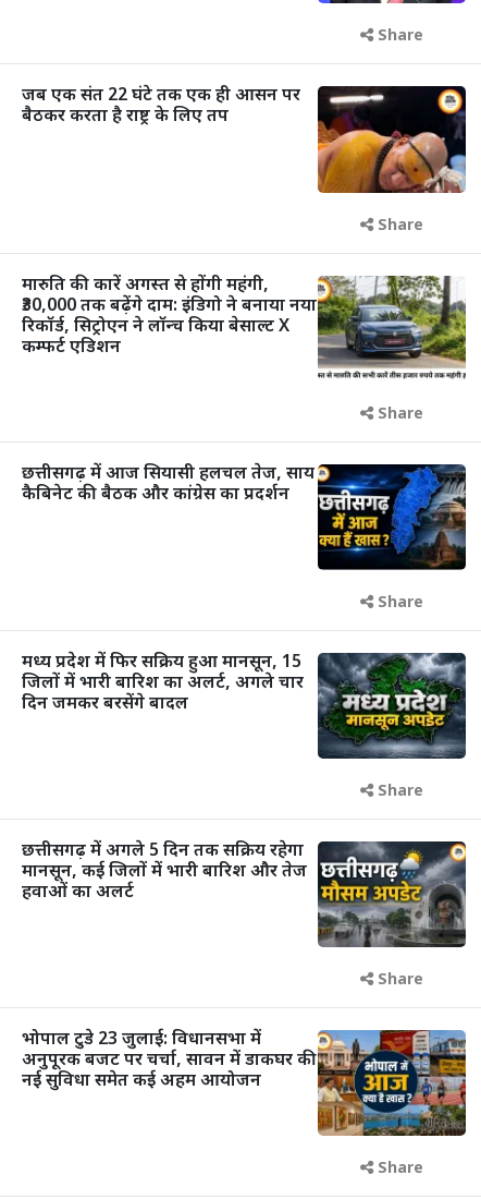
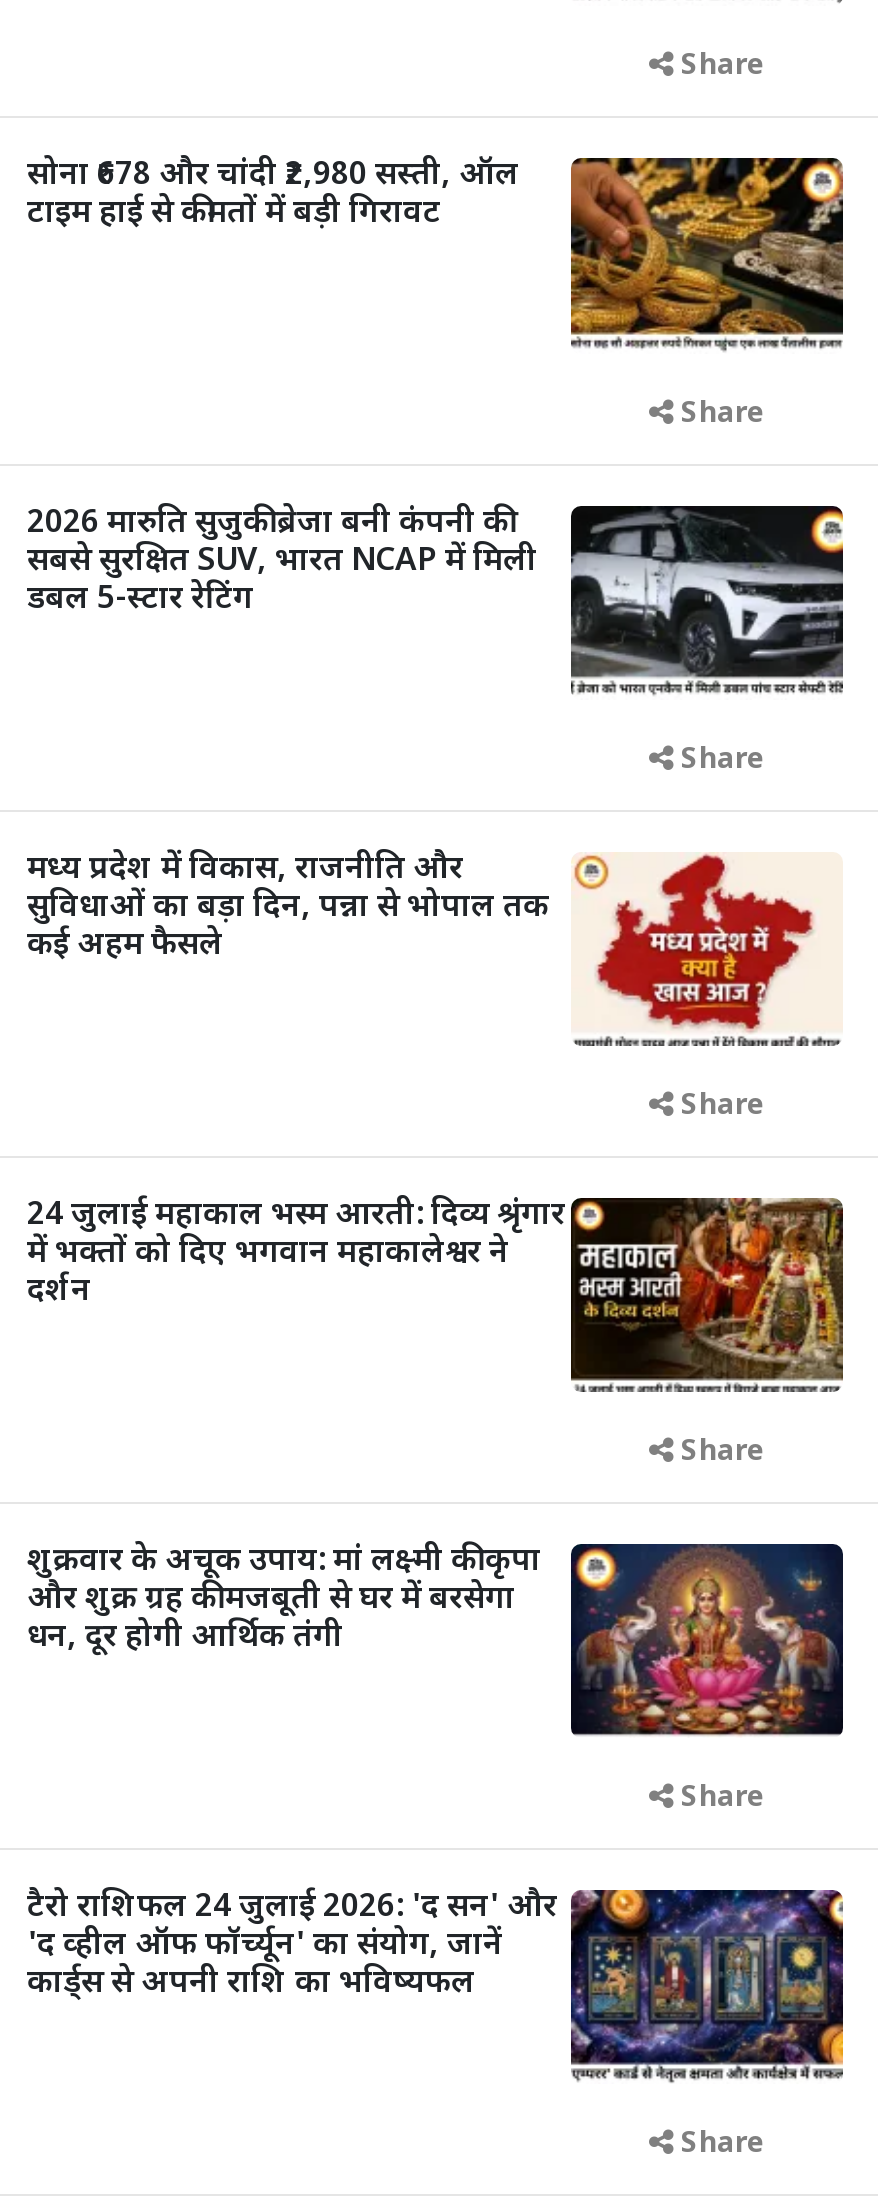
- [image]
- जब एक संत 22 घंटे तक एक ही आसन पर
- बैठकर करता है राष्ट्र के लिए तप
+ [image]
+ सोना ₹678 और चांदी ₹2,980 सस्ती, ऑल
+ टाइम हाई से कीमतों में बड़ी गिरावट

- [image]
- मारुति की कारें अगस्त से होंगी महंगी,
- ₹30,000 तक बढ़ेंगे दाम: इंडिगो ने बनाया नया
- रिकॉर्ड, सिट्रोएन ने लॉन्च किया बेसाल्ट X
- कम्फर्ट एडिशन
+ [image]
+ 2026 मारुति सुजुकी ब्रेजा बनी कंपनी की
+ सबसे सुरक्षित SUV, भारत NCAP में मिली
+ डबल 5-स्टार रेटिंग

- [image]
- छत्तीसगढ़ में आज सियासी हलचल तेज, साय
- कैबिनेट की बैठक और कांग्रेस का प्रदर्शन
+ [image]
+ मध्य प्रदेश में विकास, राजनीति और
+ सुविधाओं का बड़ा दिन, पन्ना से भोपाल तक
+ कई अहम फैसले

- [image]
- मध्य प्रदेश में फिर सक्रिय हुआ मानसून, 15
- जिलों में भारी बारिश का अलर्ट, अगले चार
- दिन जमकर बरसेंगे बादल
+ [image]
+ 24 जुलाई महाकाल भस्म आरती: दिव्य श्रृंगार
+ में भक्तों को दिए भगवान महाकालेश्वर ने
+ दर्शन

- [image]
- छत्तीसगढ़ में अगले 5 दिन तक सक्रिय रहेगा
- मानसून, कई जिलों में भारी बारिश और तेज
- हवाओं का अलर्ट
+ [image]
+ शुक्रवार के अचूक उपाय: मां लक्ष्मी की कृपा
+ और शुक्र ग्रह की मजबूती से घर में बरसेगा
+ धन, दूर होगी आर्थिक तंगी

- [image]
- भोपाल टुडे 23 जुलाई: विधानसभा में
- अनुपूरक बजट पर चर्चा, सावन में डाकघर की
- नई सुविधा समेत कई अहम आयोजन
+ [image]
+ टैरो राशिफल 24 जुलाई 2026: 'द सन' और
+ 'द व्हील ऑफ फॉर्च्यून' का संयोग, जानें
+ कार्ड्स से अपनी राशि का भविष्यफल
